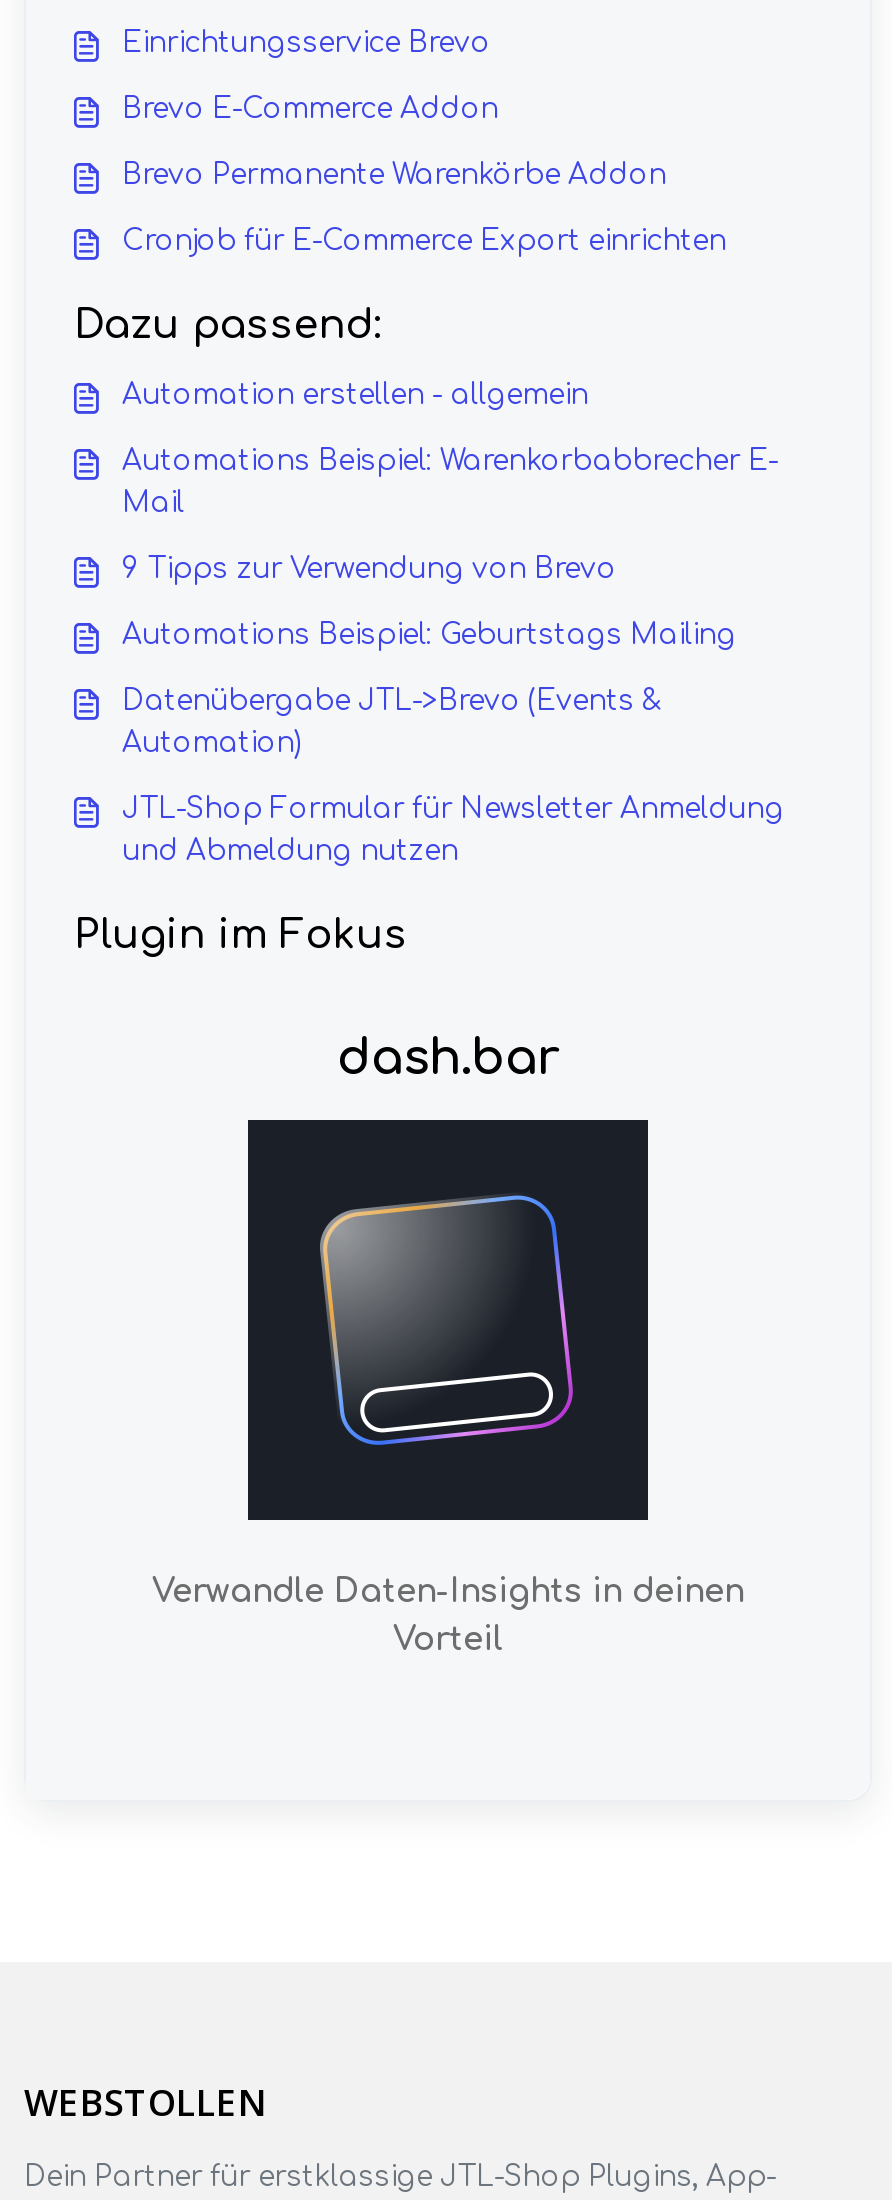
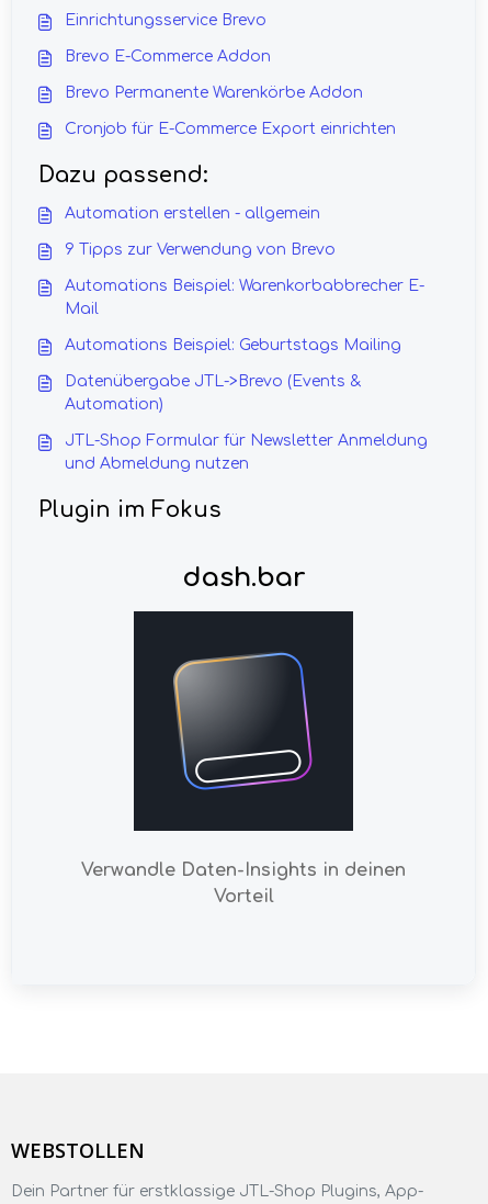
moved down: Automations Beispiel: Warenkorbabbrecher E- | Mail

moved up: 9 Tipps zur Verwendung von Brevo
